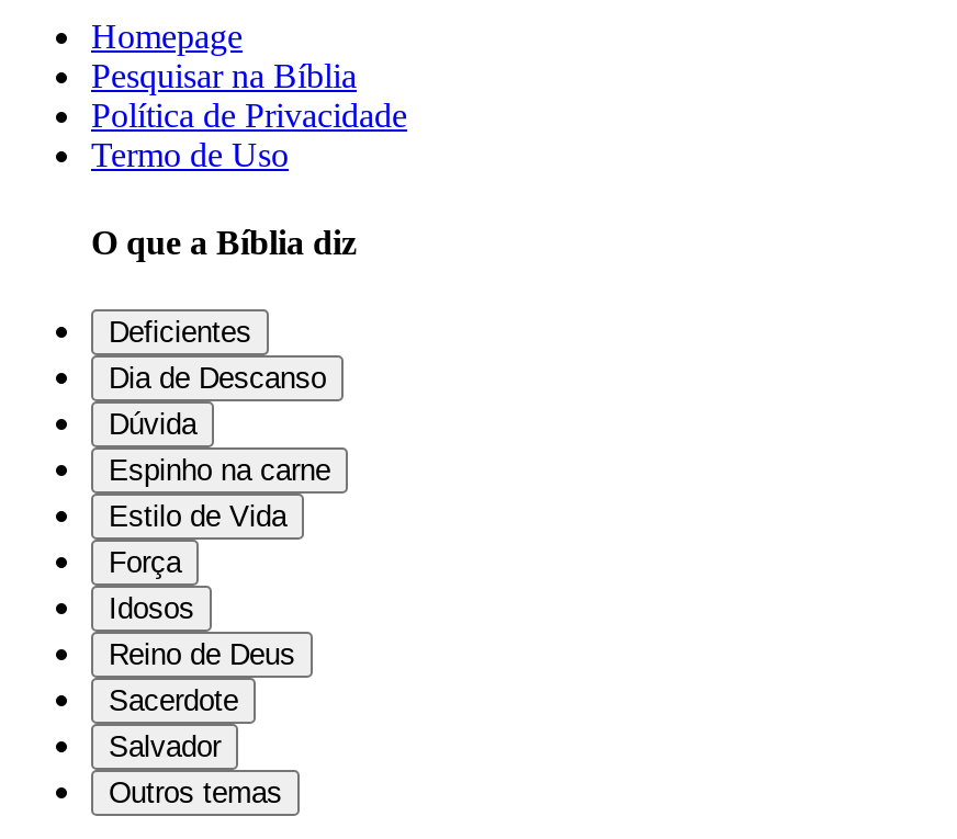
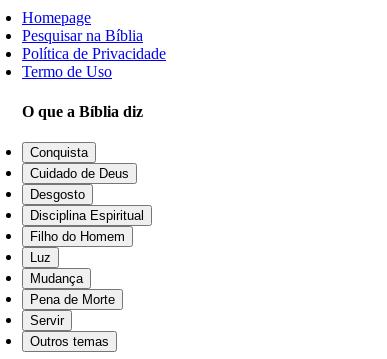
- Deficientes
- Dia de Descanso
- Dúvida
- Espinho na carne
- Estilo de Vida
- Força
- Idosos
- Reino de Deus
- Sacerdote
- Salvador
+ Conquista
+ Cuidado de Deus
+ Desgosto
+ Disciplina Espiritual
+ Filho do Homem
+ Luz
+ Mudança
+ Pena de Morte
+ Servir
